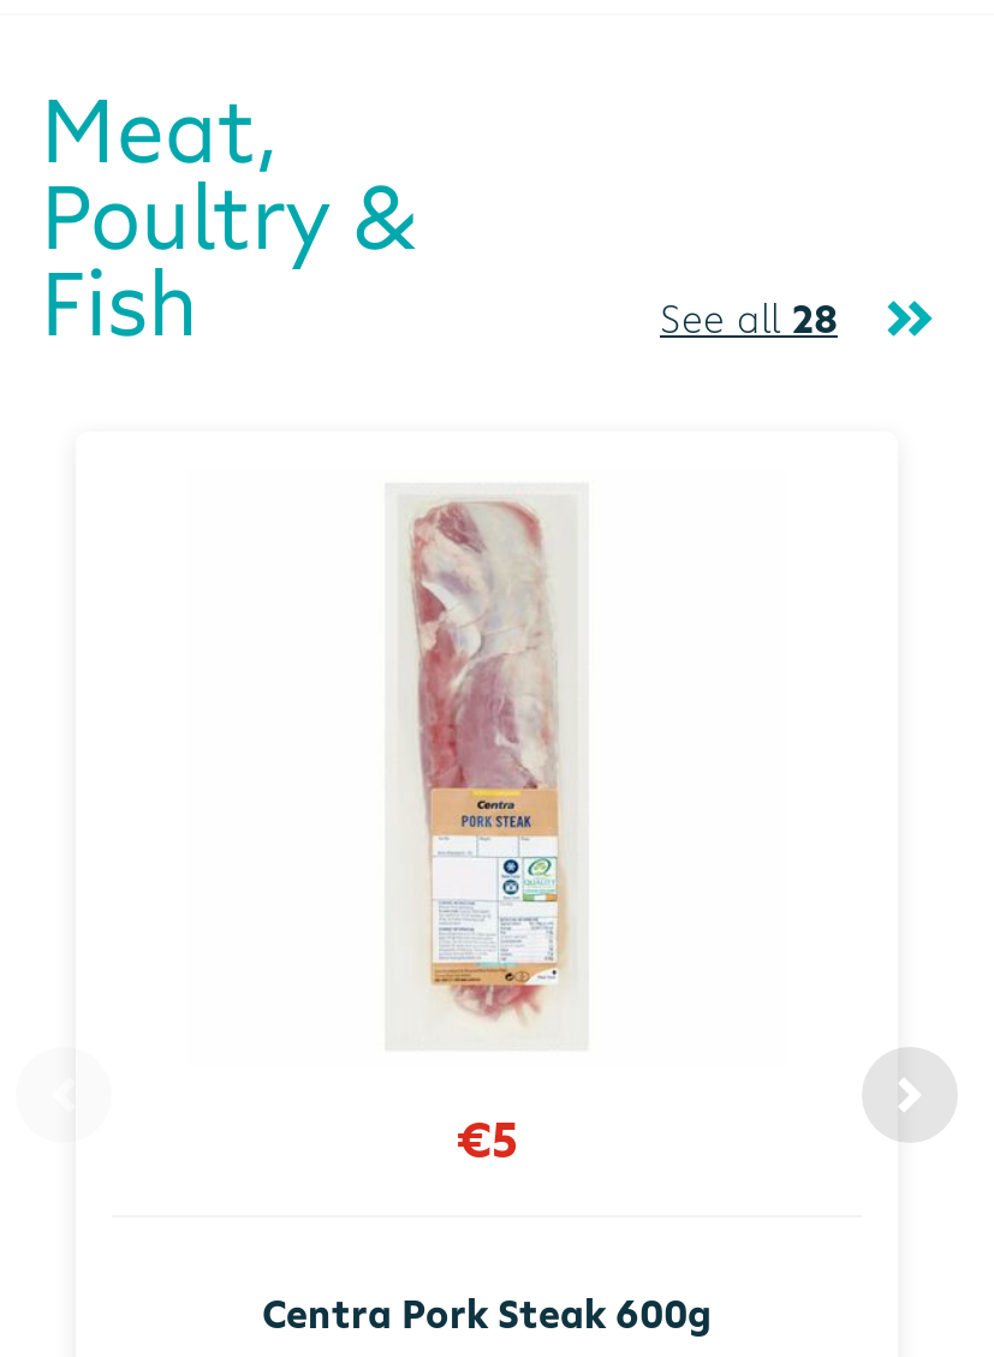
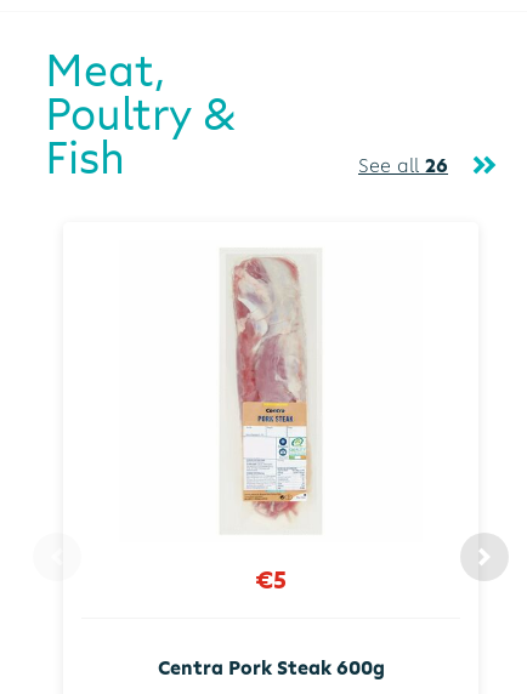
- See all 28
+ See all 26
